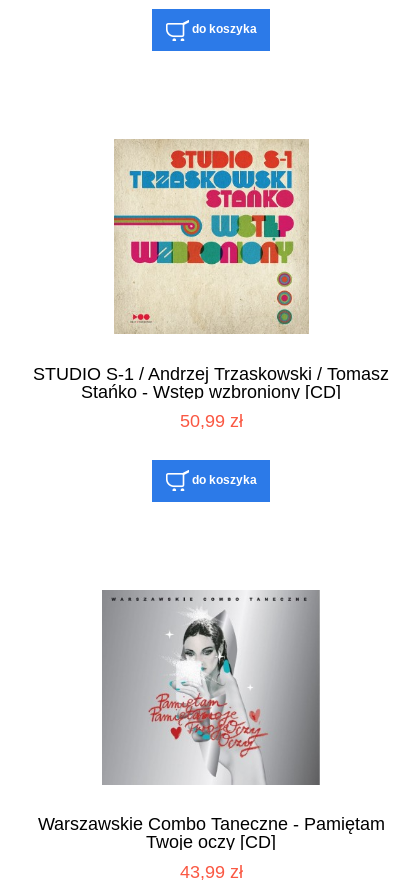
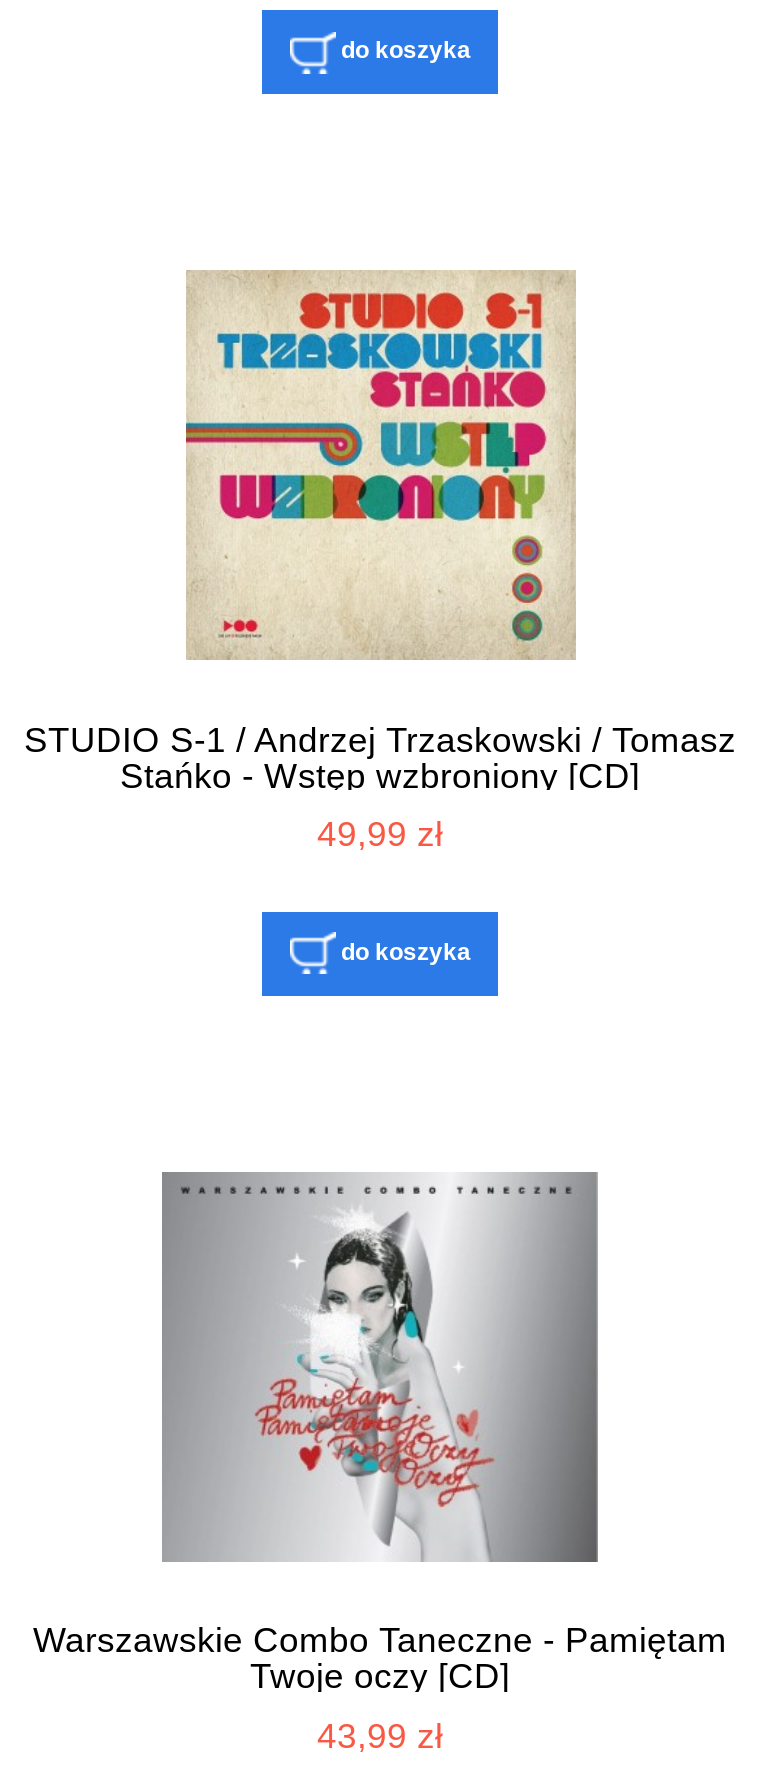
- 50,99 zł
+ 49,99 zł
